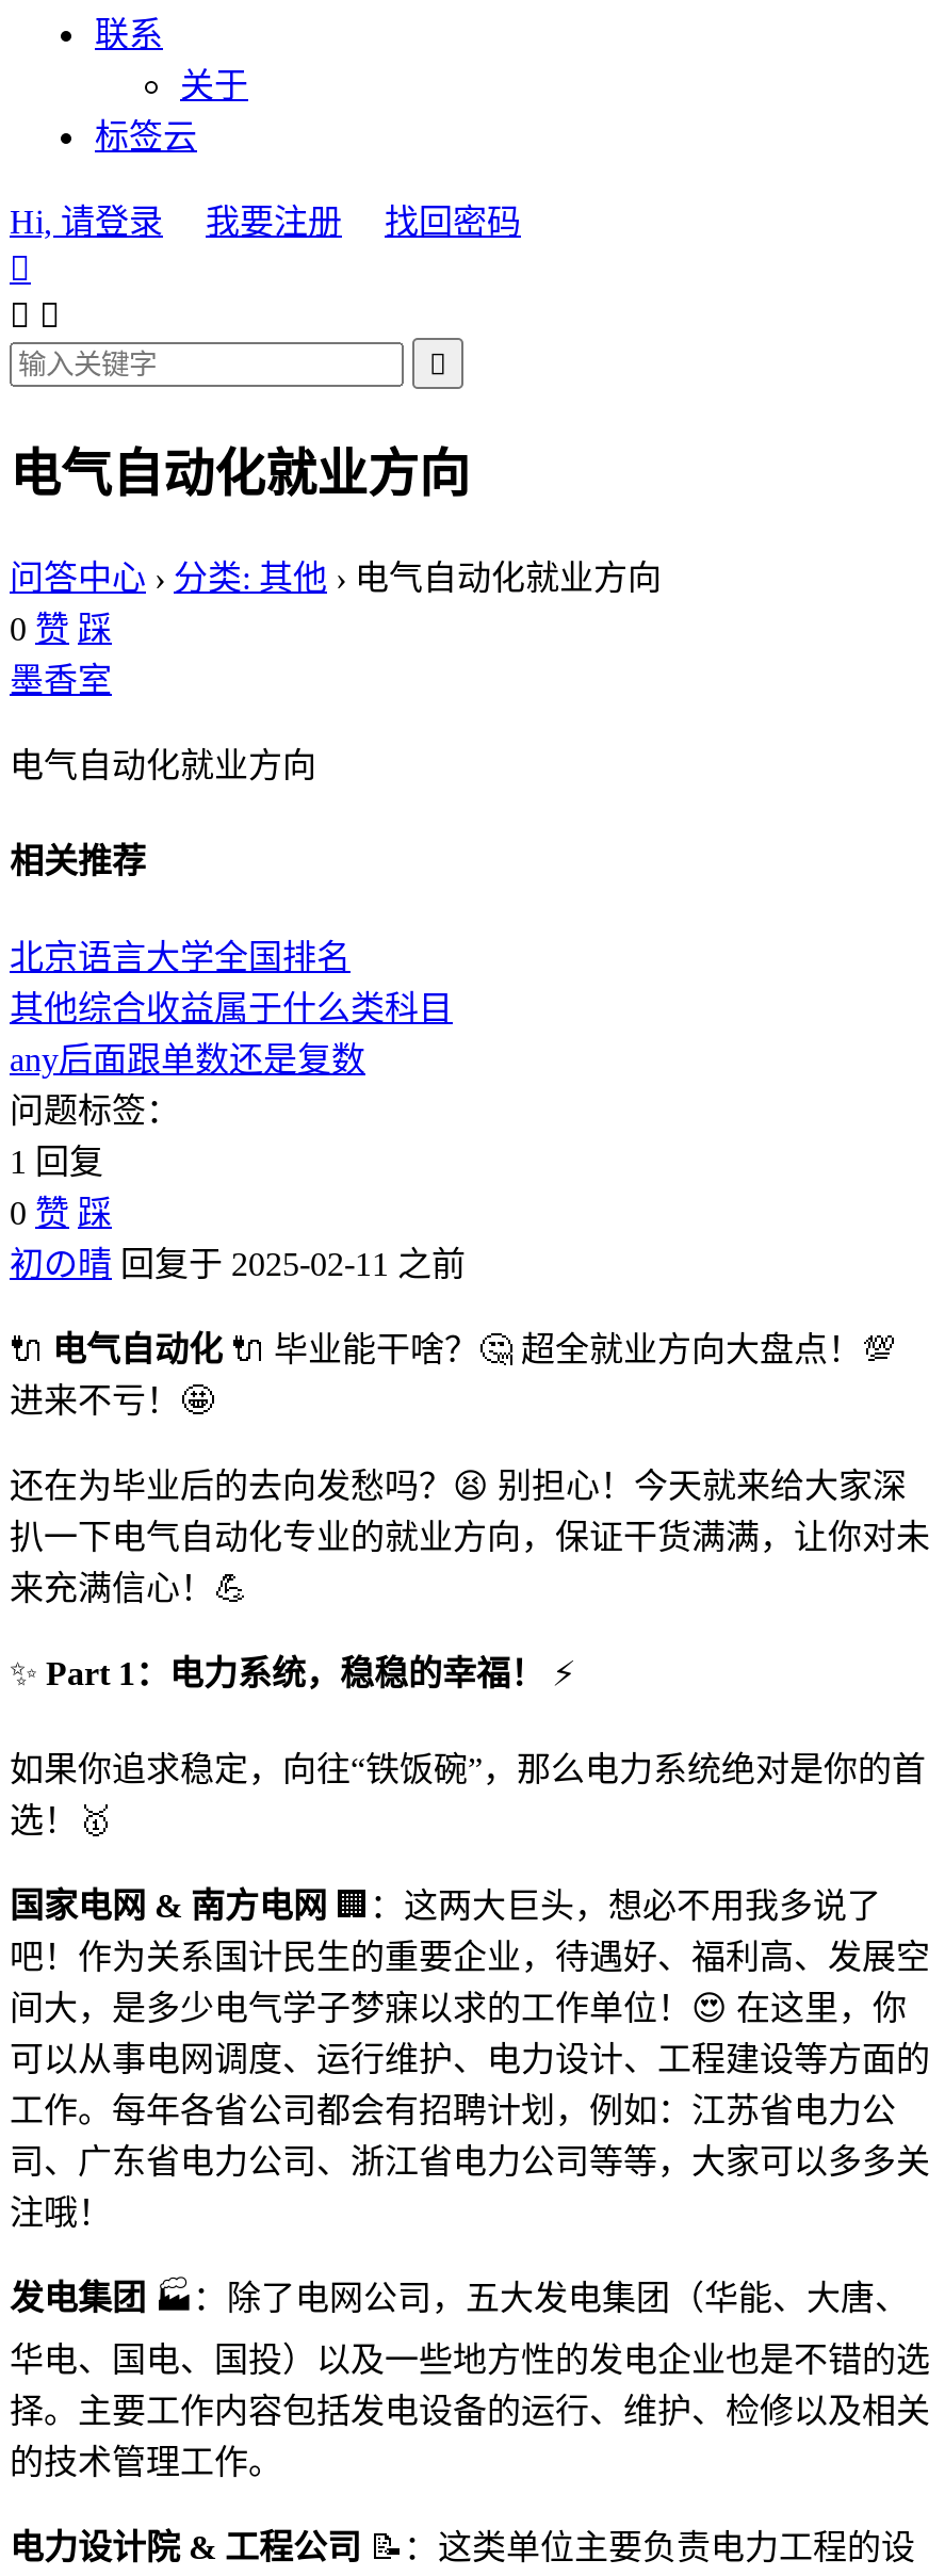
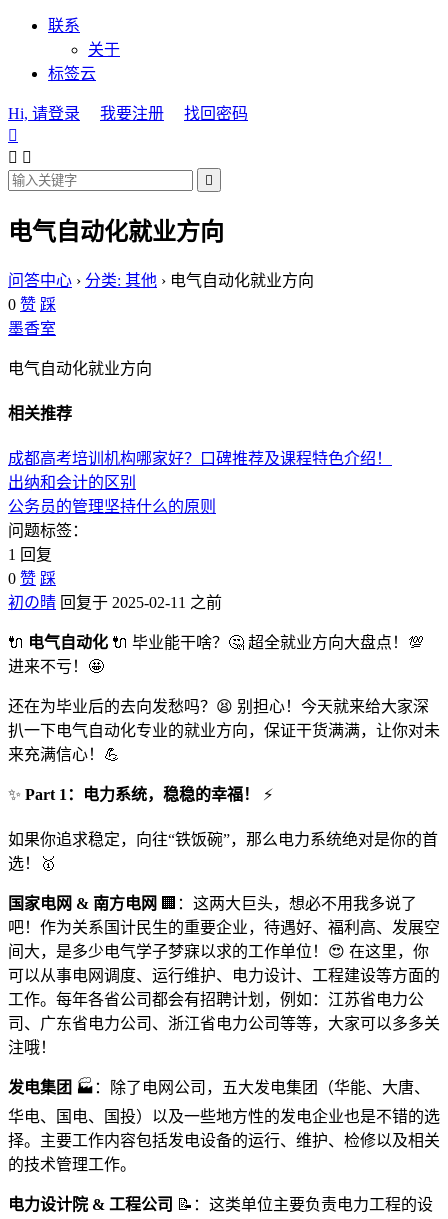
- 北京语言大学全国排名
- 其他综合收益属于什么类科目
- any后面跟单数还是复数
+ 成都高考培训机构哪家好？口碑推荐及课程特色介绍！
+ 出纳和会计的区别
+ 公务员的管理坚持什么的原则
